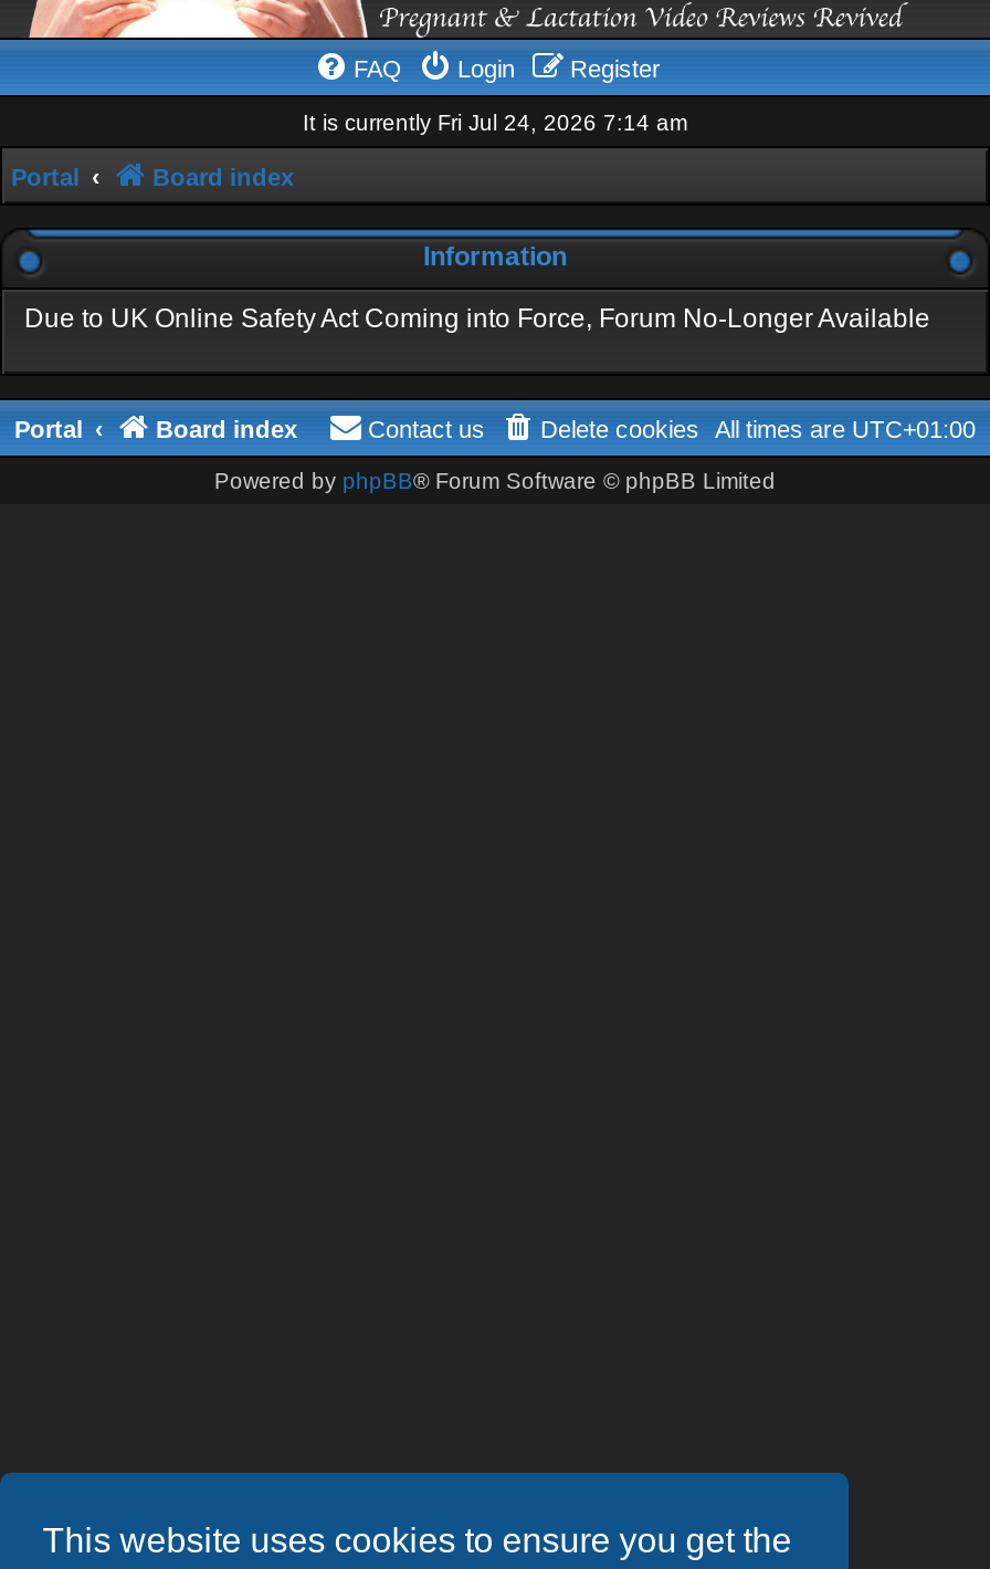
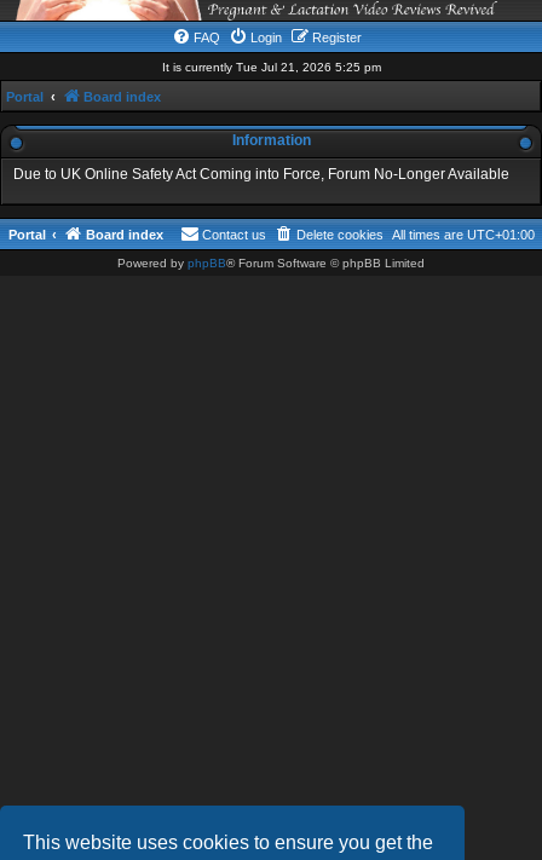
- It is currently Fri Jul 24, 2026 7:14 am
+ It is currently Tue Jul 21, 2026 5:25 pm
